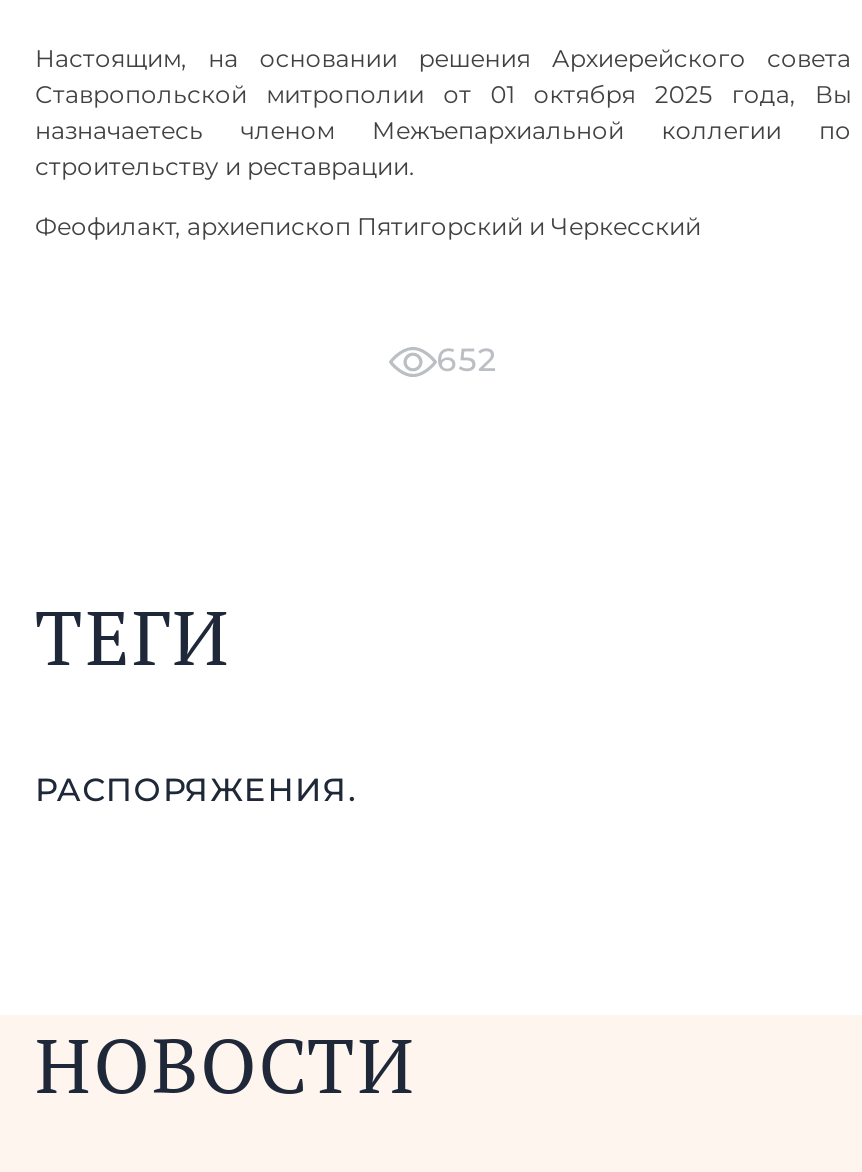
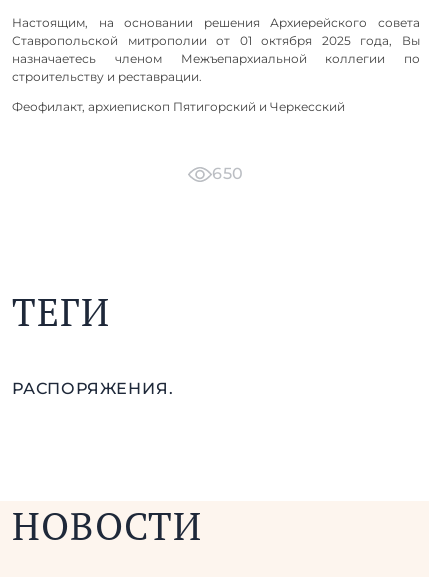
- 652
+ 650
